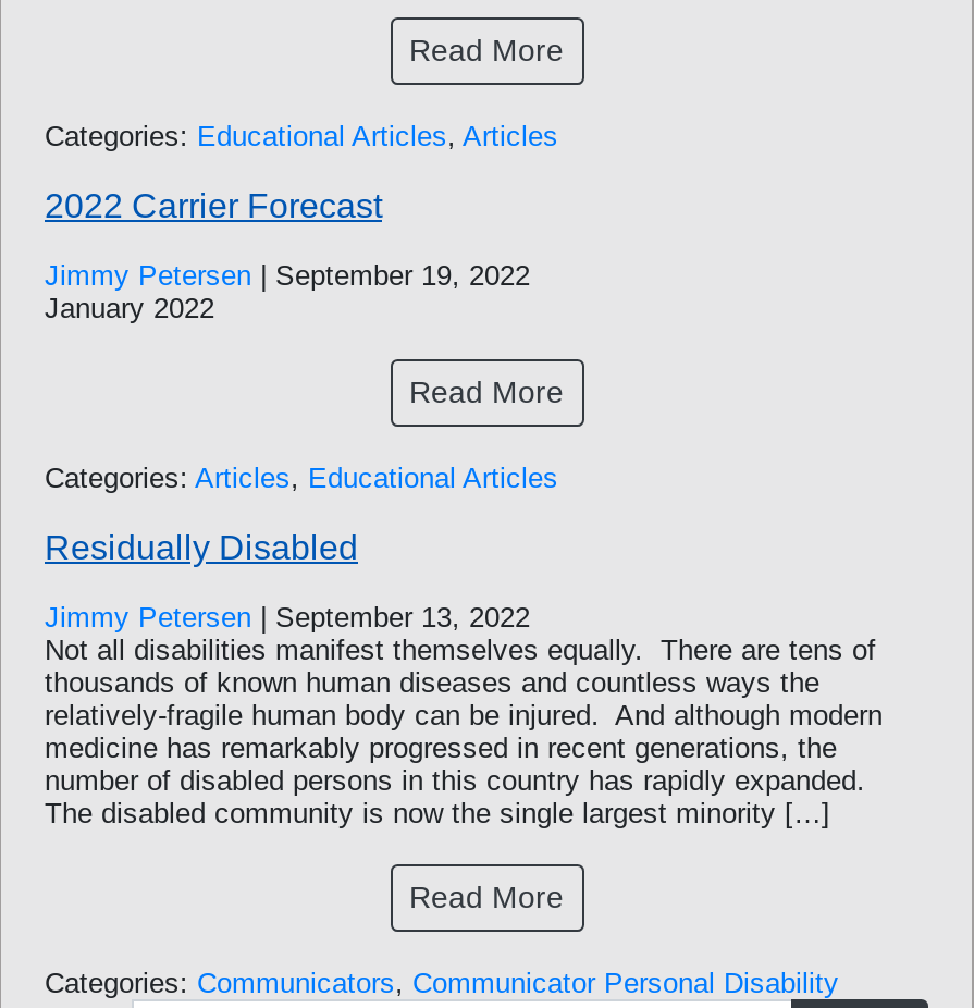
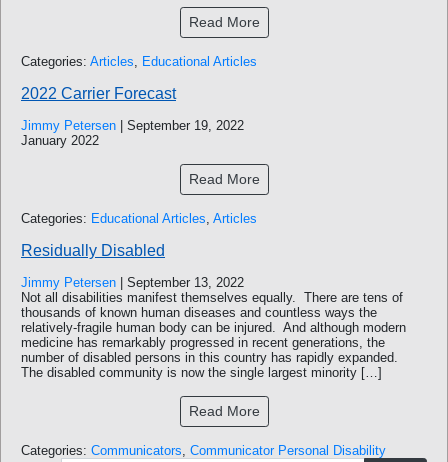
moved down: Categories: Educational Articles, Articles

moved up: Categories: Articles, Educational Articles
